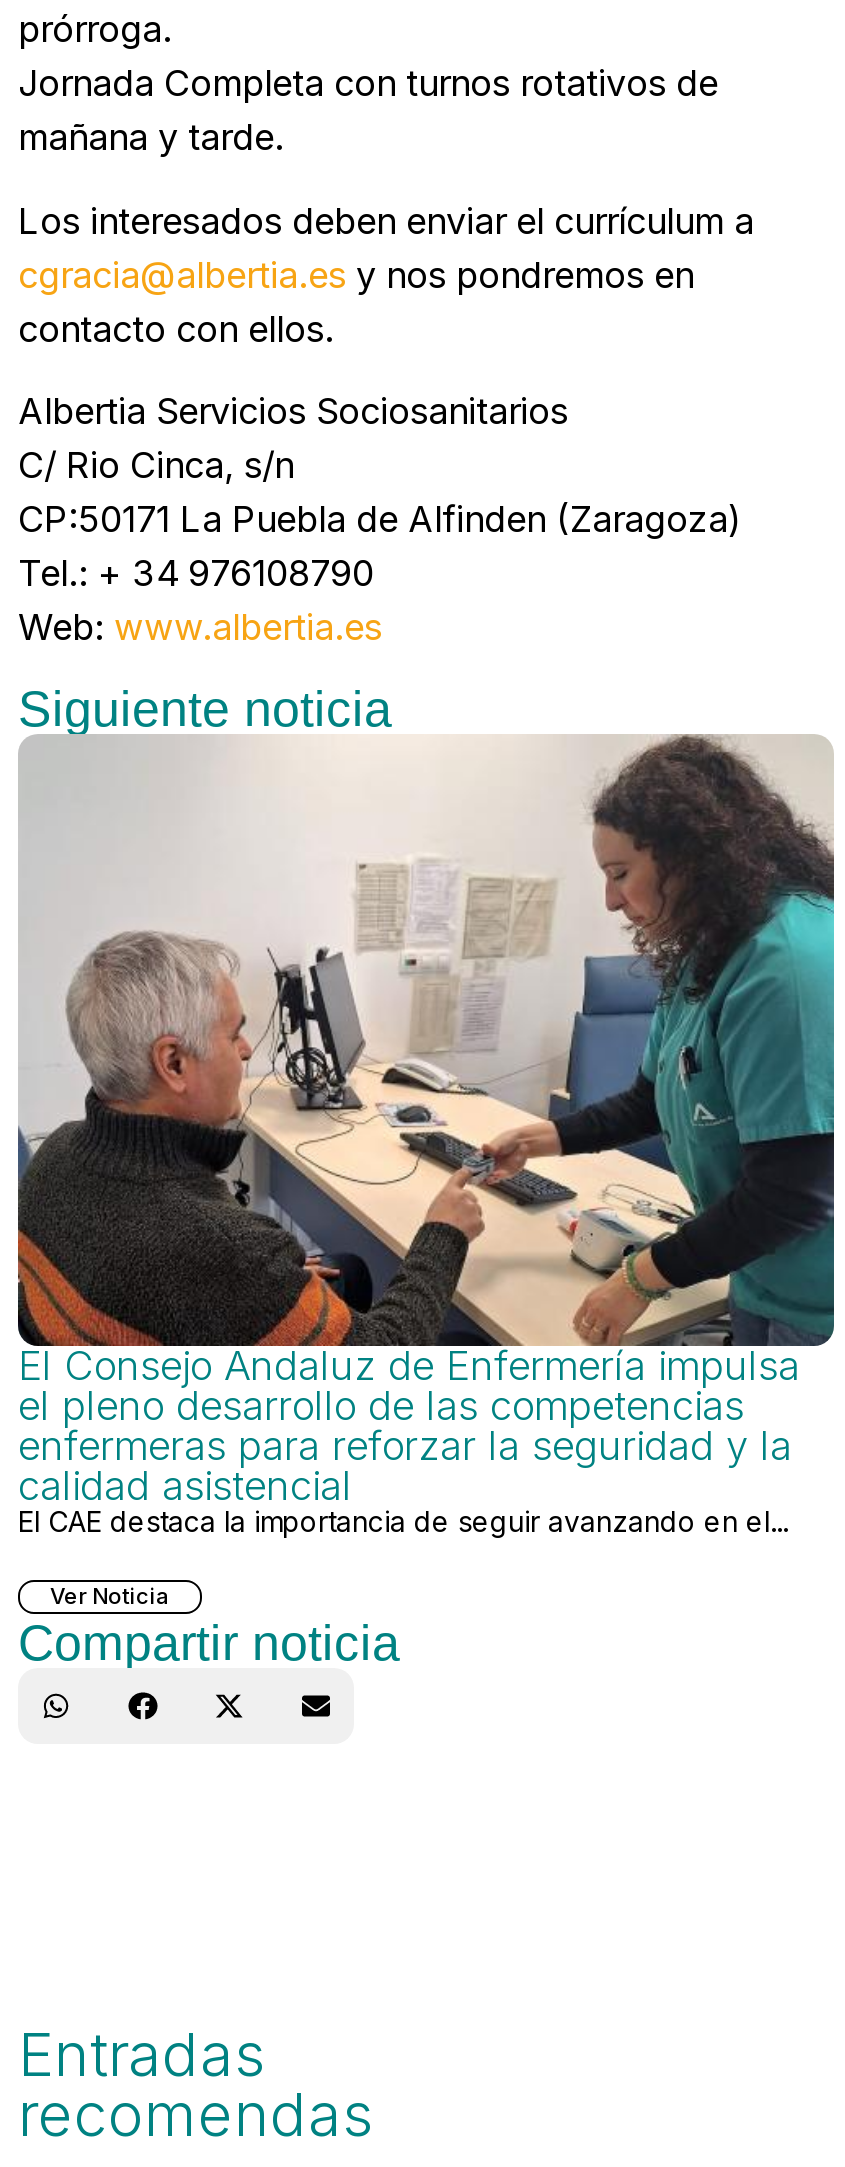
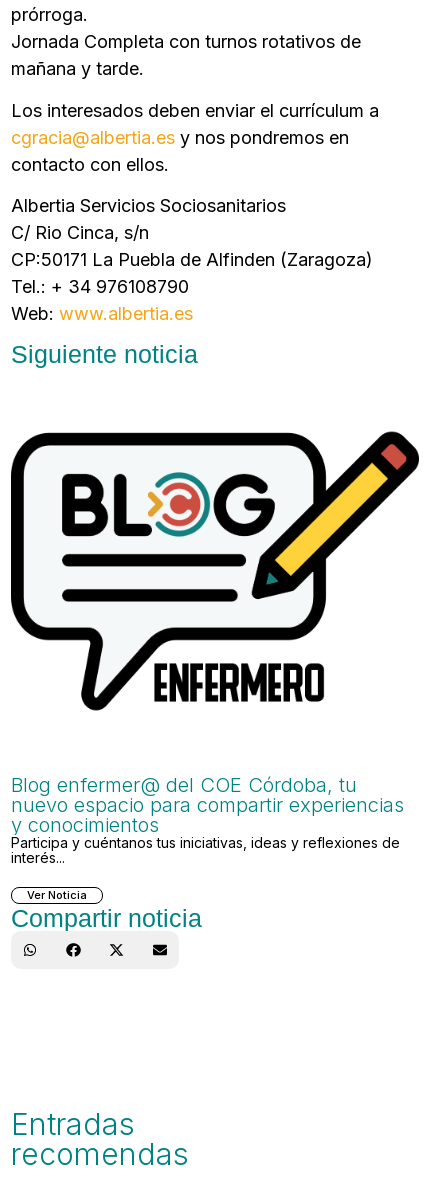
- [image]
+ [image]

- El Consejo Andaluz de Enfermería impulsa
- el pleno desarrollo de las competencias
- enfermeras para reforzar la seguridad y la
- calidad asistencial
- El CAE destaca la importancia de seguir avanzando en el...
+ Blog enfermer@ del COE Córdoba, tu
+ nuevo espacio para compartir experiencias
+ y conocimientos
+ Participa y cuéntanos tus iniciativas, ideas y reflexiones de
+ interés...
